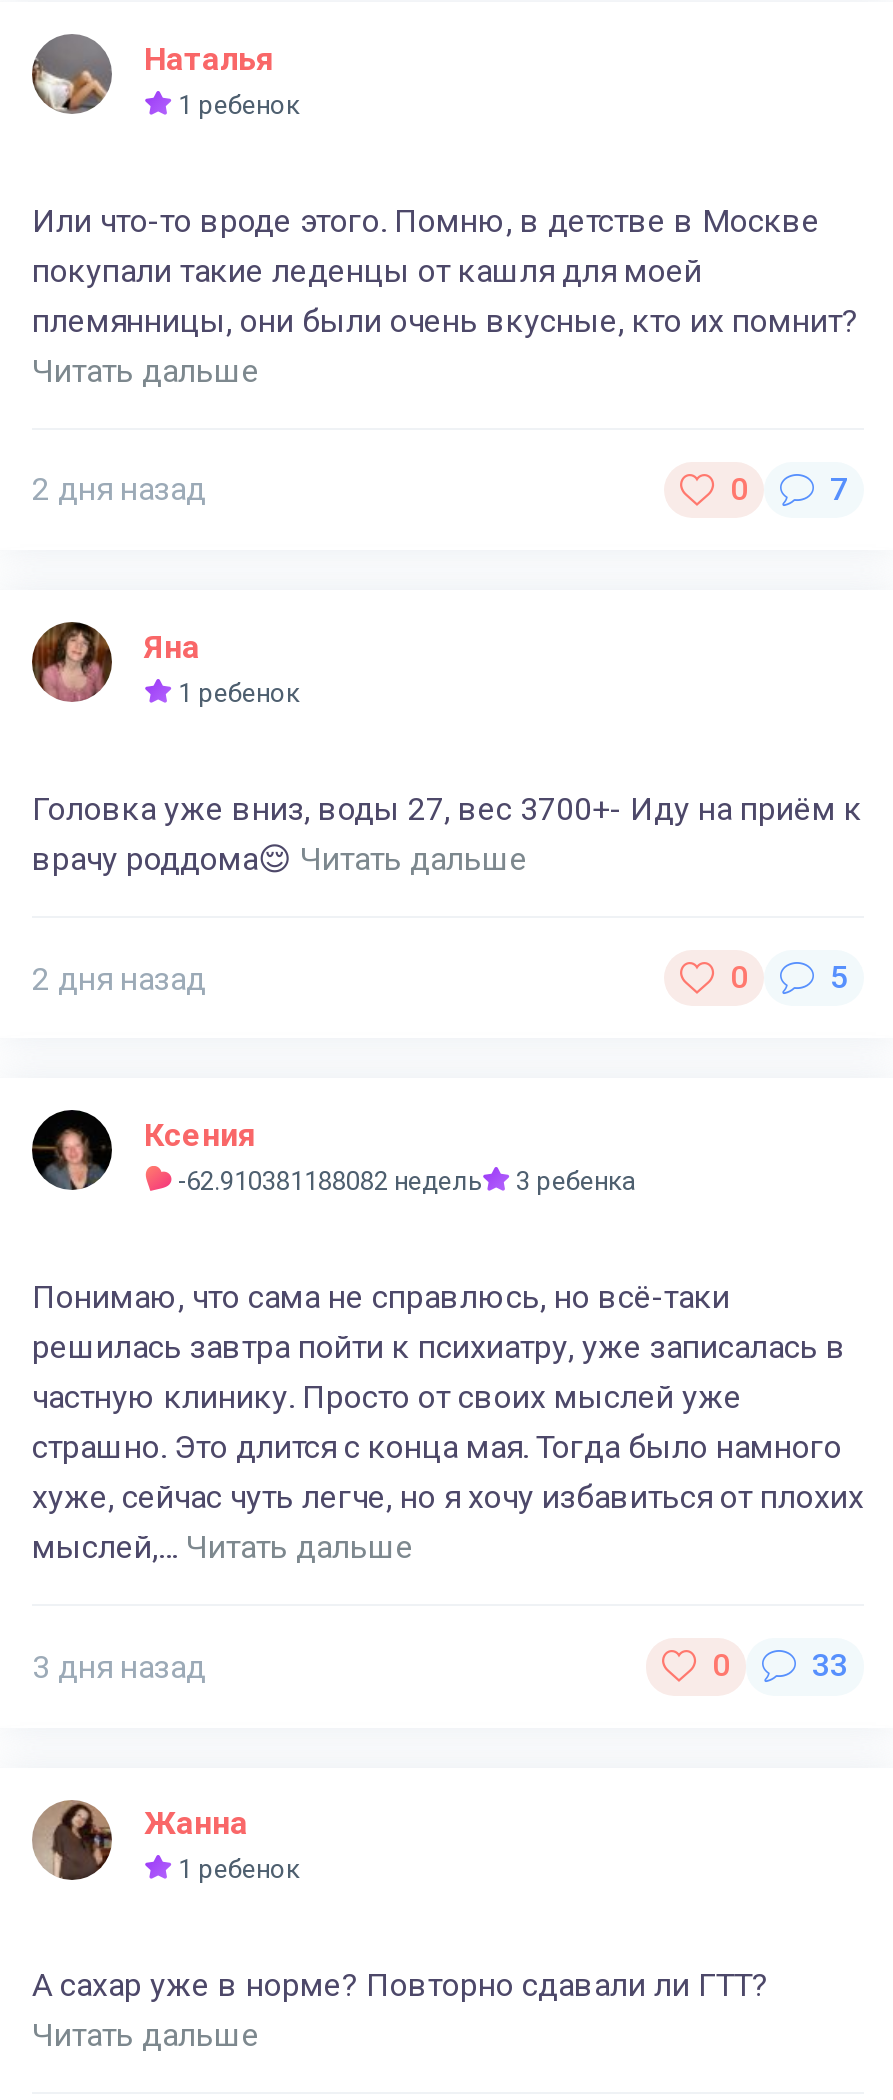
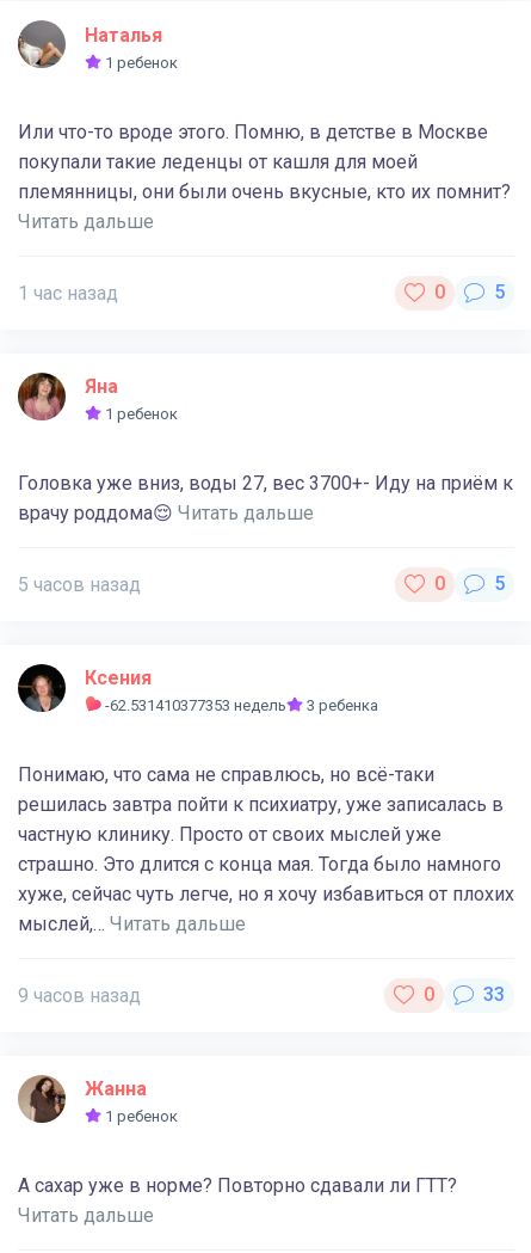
- 2 дня назад
+ 1 час назад

- 2 дня назад
+ 5 часов назад

- -62.910381188082 недель
+ -62.531410377353 недель

- 3 дня назад
+ 9 часов назад
